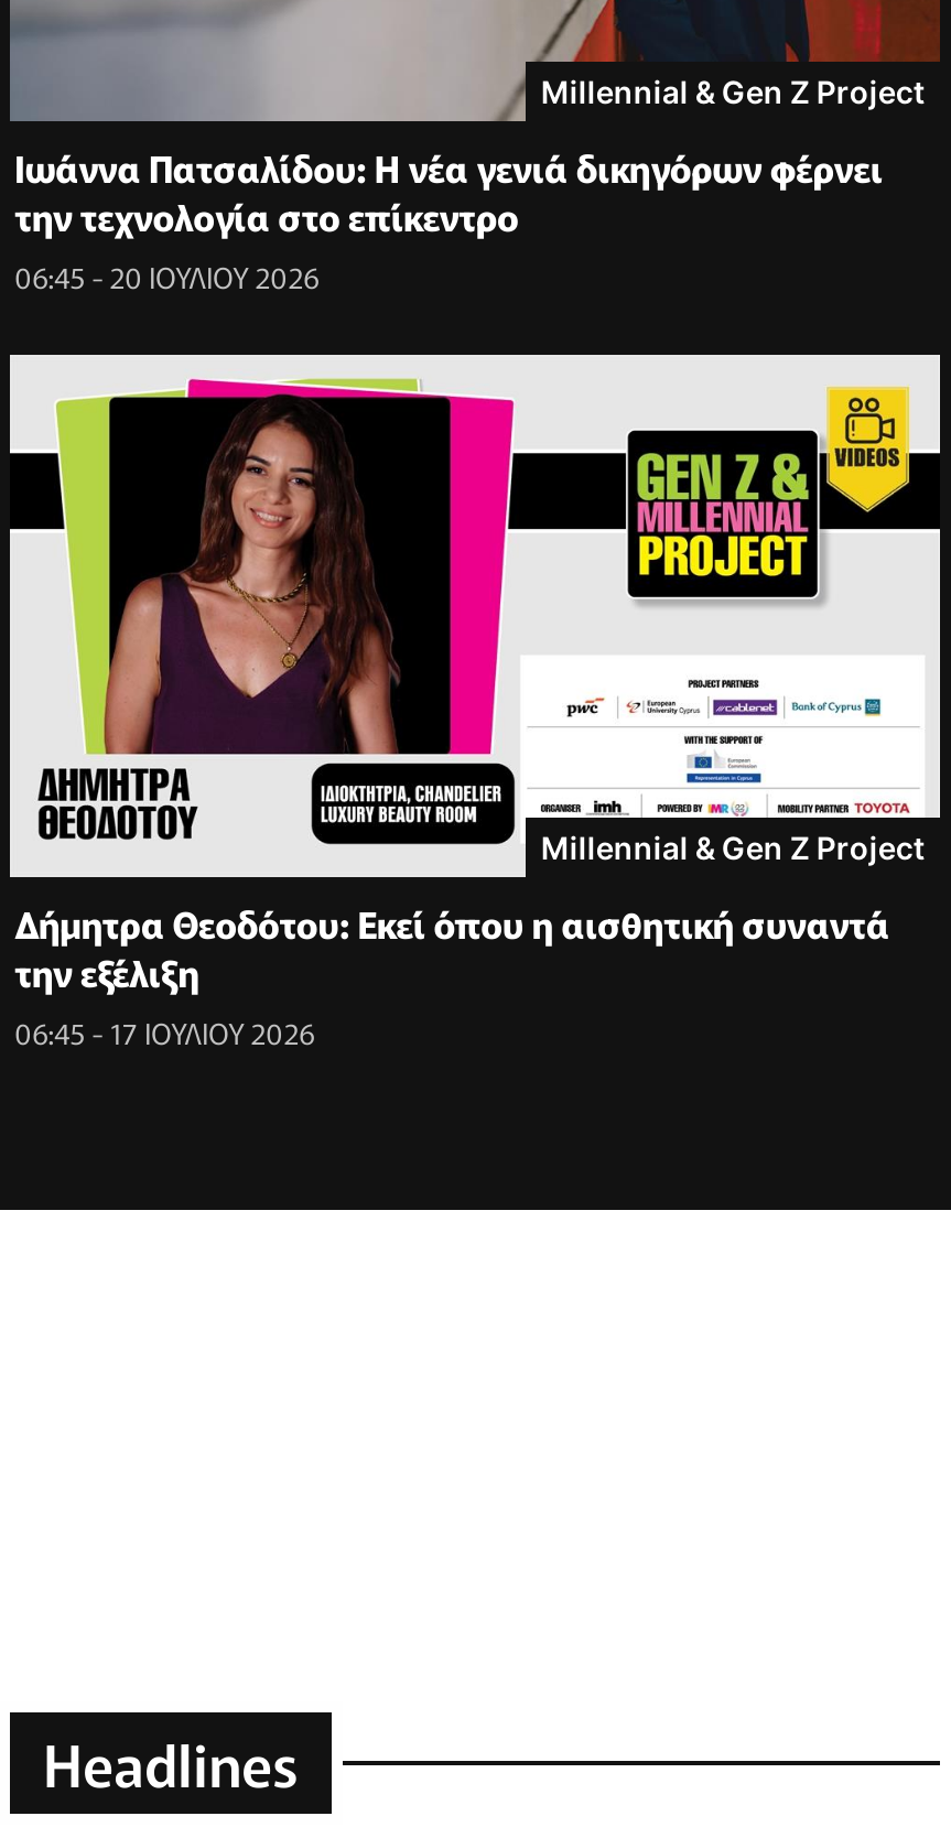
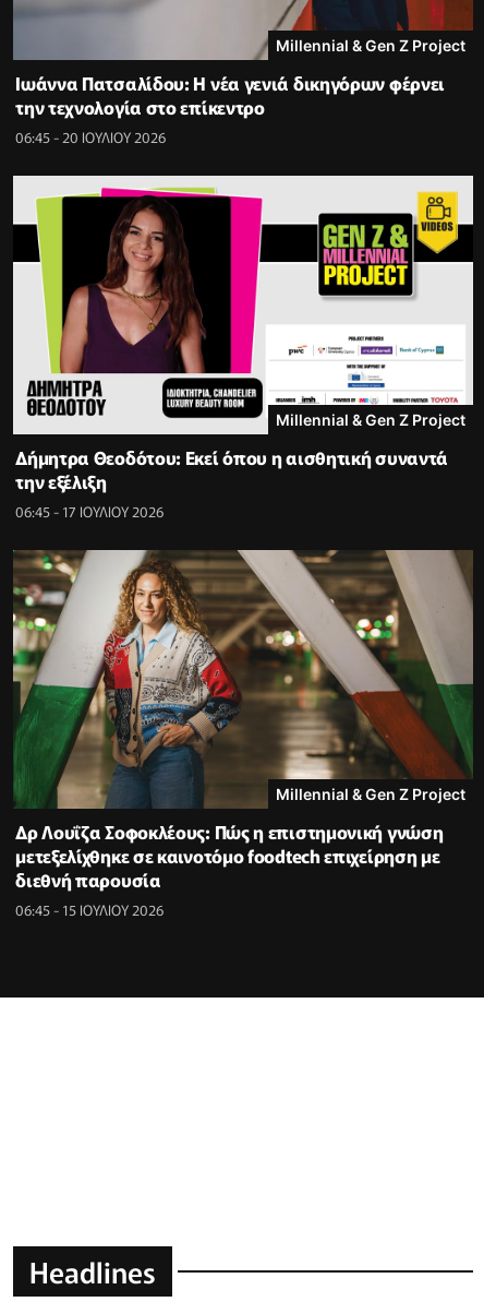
+ [image]
+ Millennial & Gen Z Project
+ Δρ Λουΐζα Σοφοκλέους: Πώς η επιστημονική γνώση
+ μετεξελίχθηκε σε καινοτόμο foodtech επιχείρηση με
+ διεθνή παρουσία
+ 06:45 - 15 ΙΟΥΛΙΟΥ 2026
